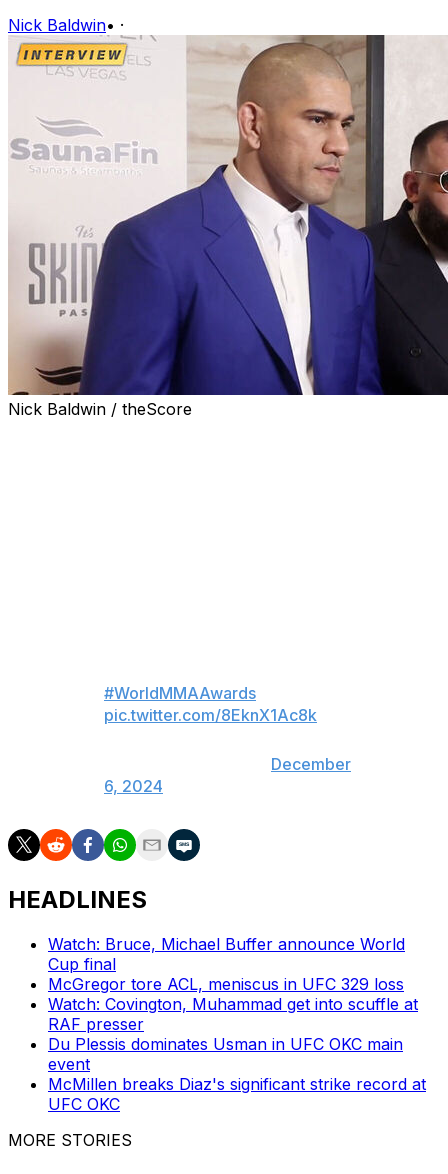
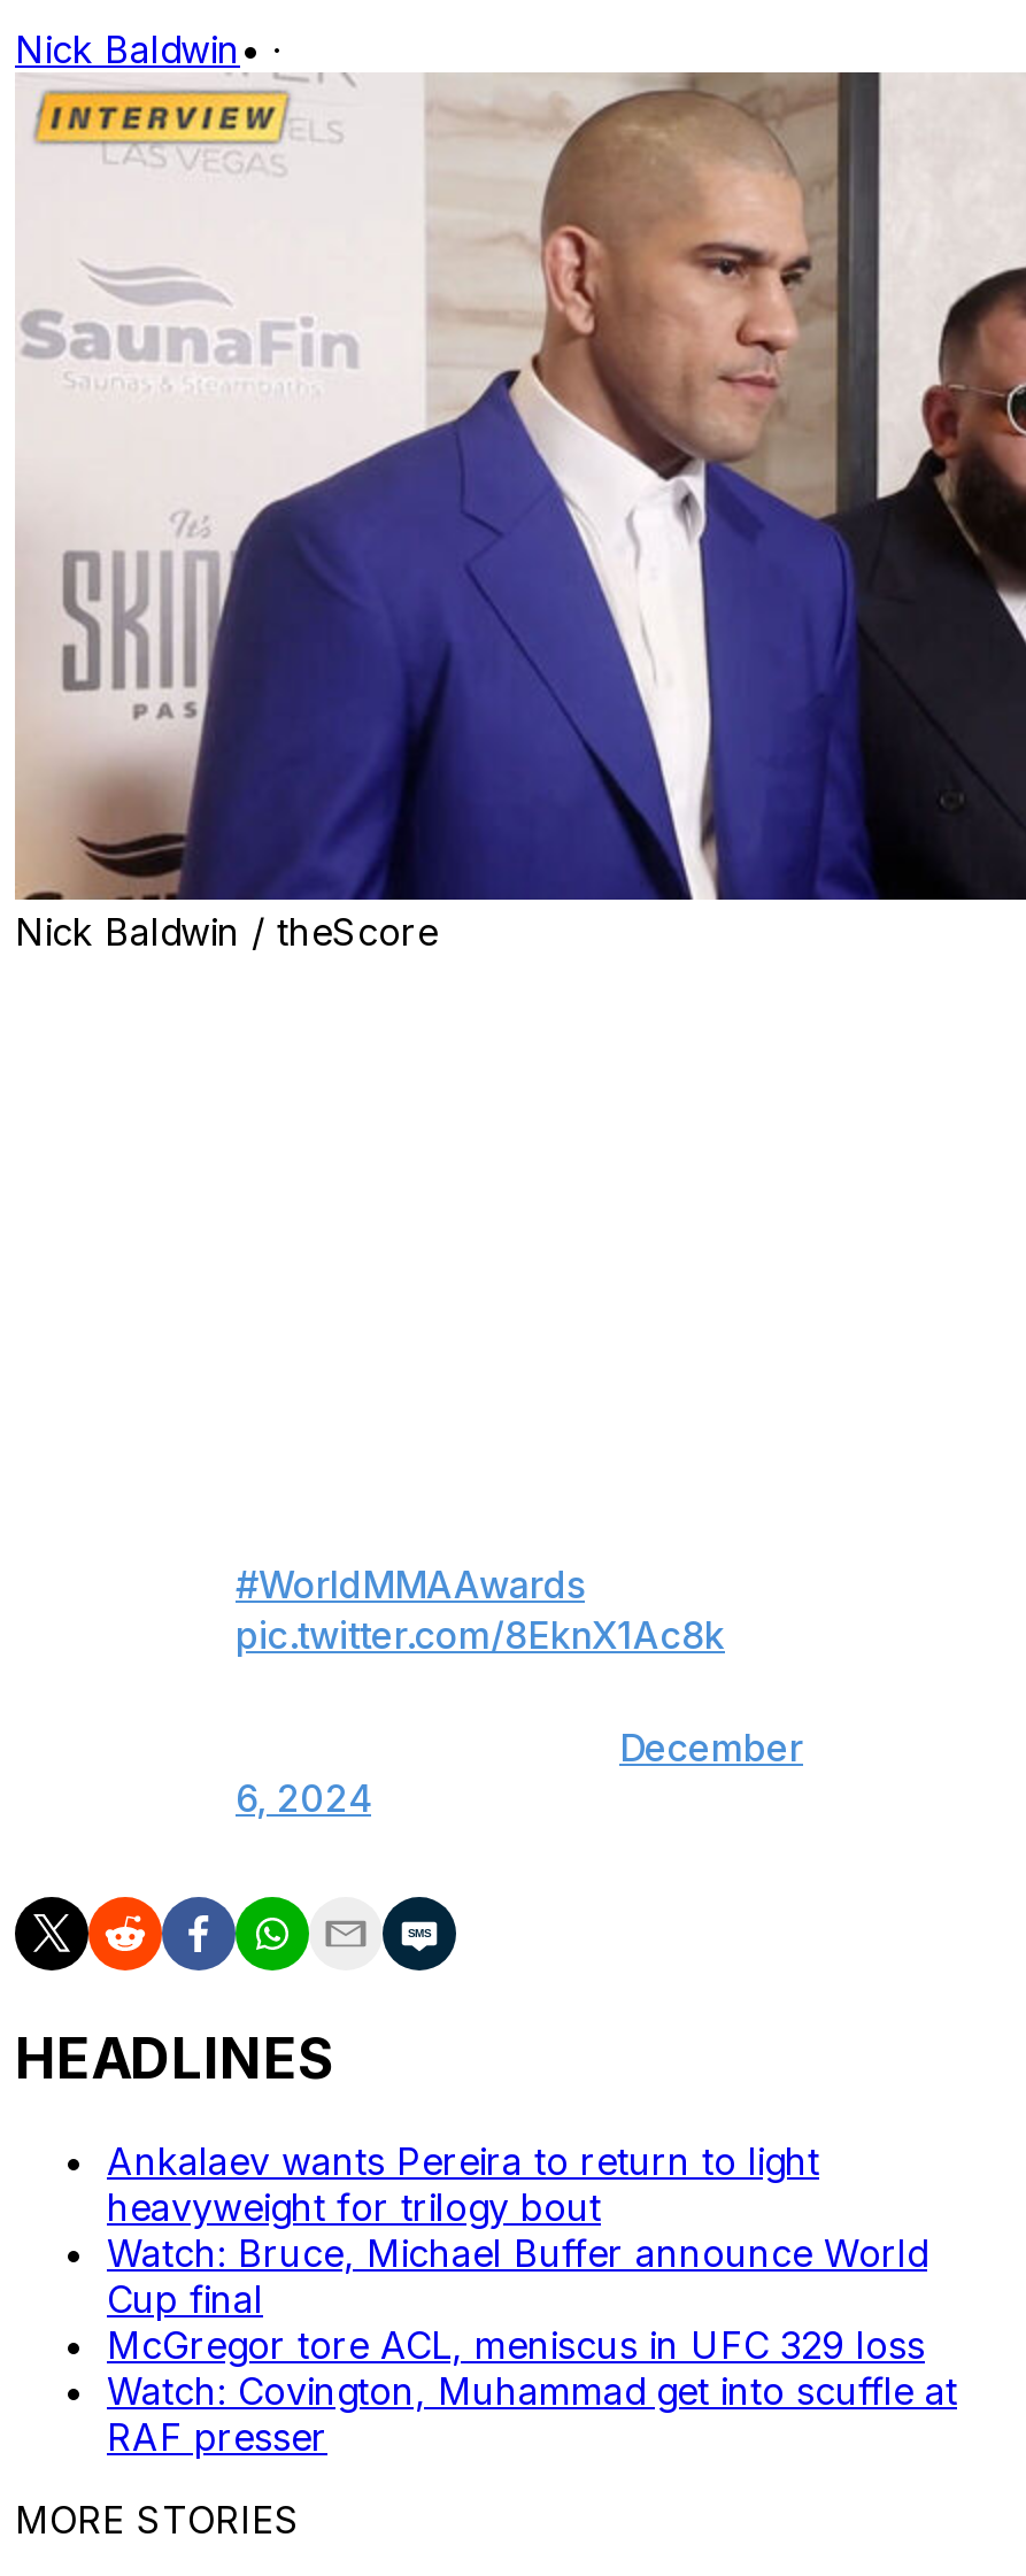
+ Ankalaev wants Pereira to return to light
+ heavyweight for trilogy bout

moved down: Watch: Bruce, Michael Buffer announce World | Cup final | McGregor tore ACL, meniscus in UFC 329 loss | Watch: Covington, Muhammad get into scuffle at | RAF presser

- Du Plessis dominates Usman in UFC OKC main
- event
- McMillen breaks Diaz's significant strike record at
- UFC OKC
